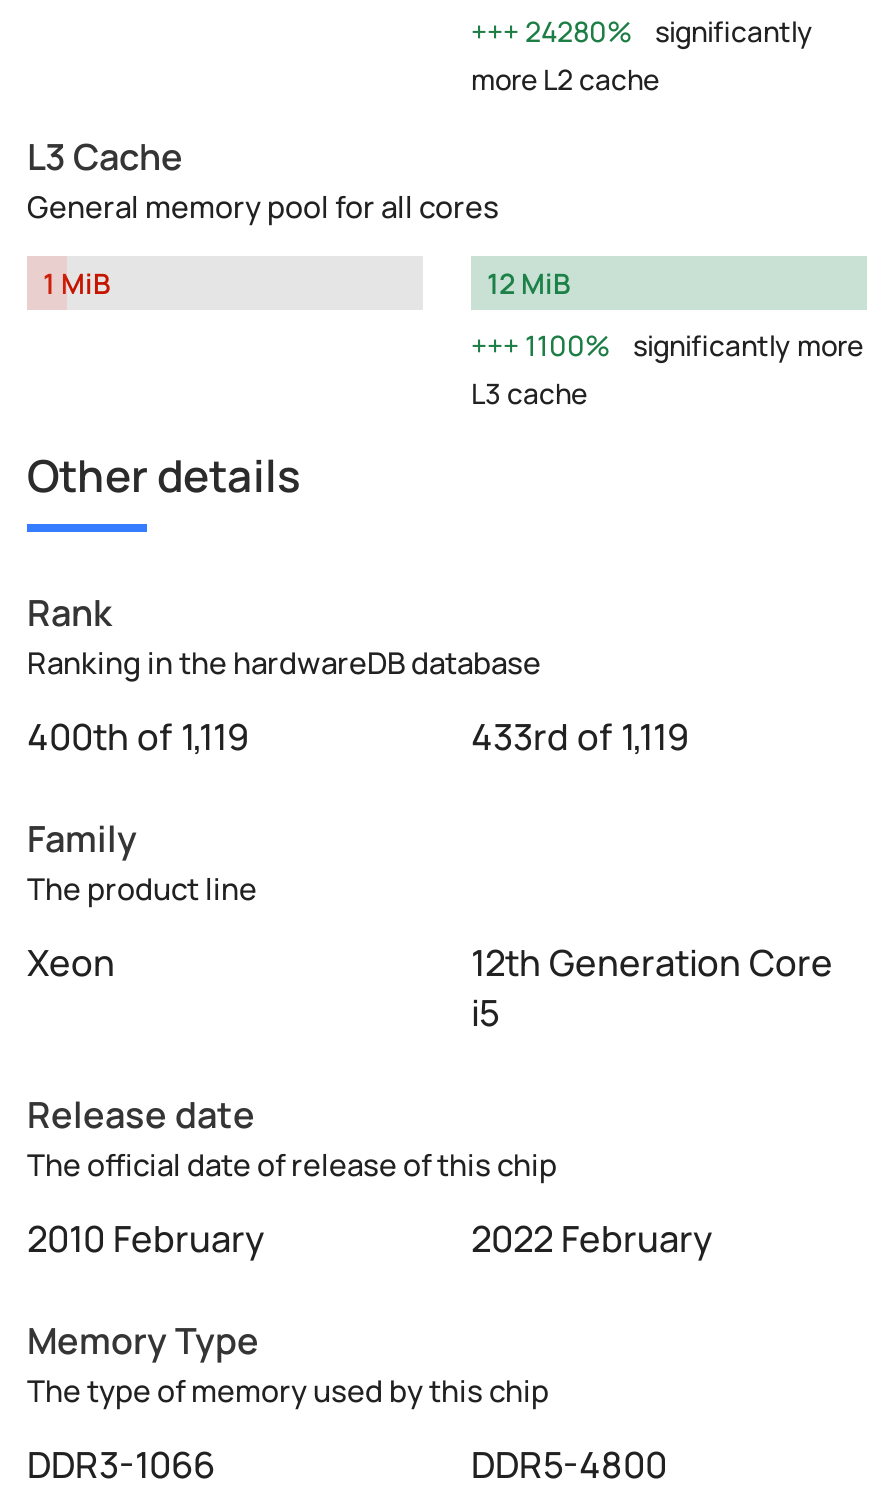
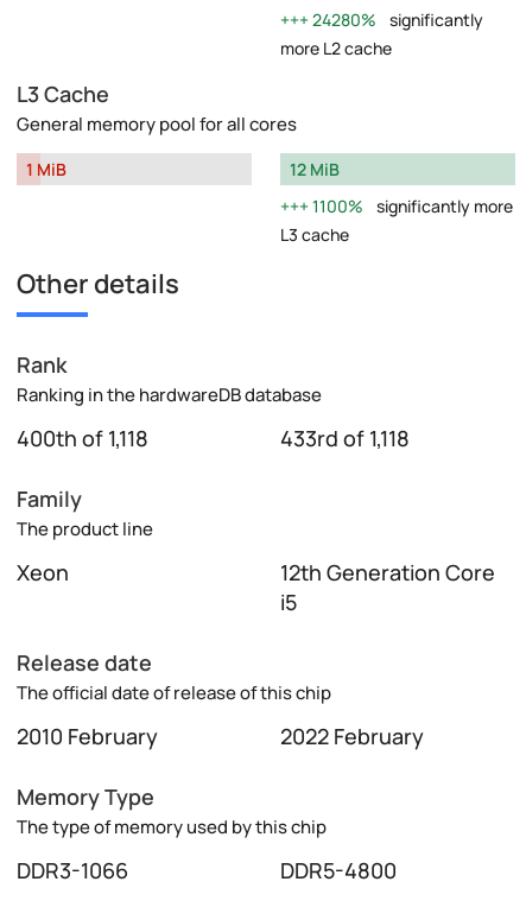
- 400th of 1,119
+ 400th of 1,118

- 433rd of 1,119
+ 433rd of 1,118
